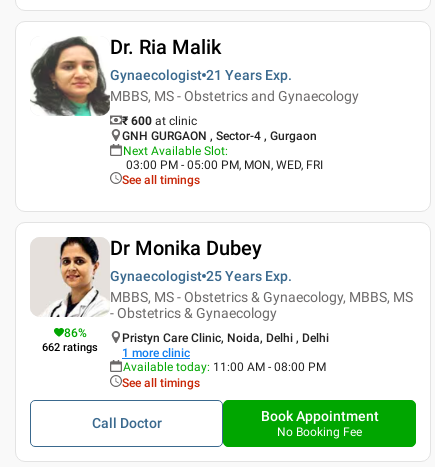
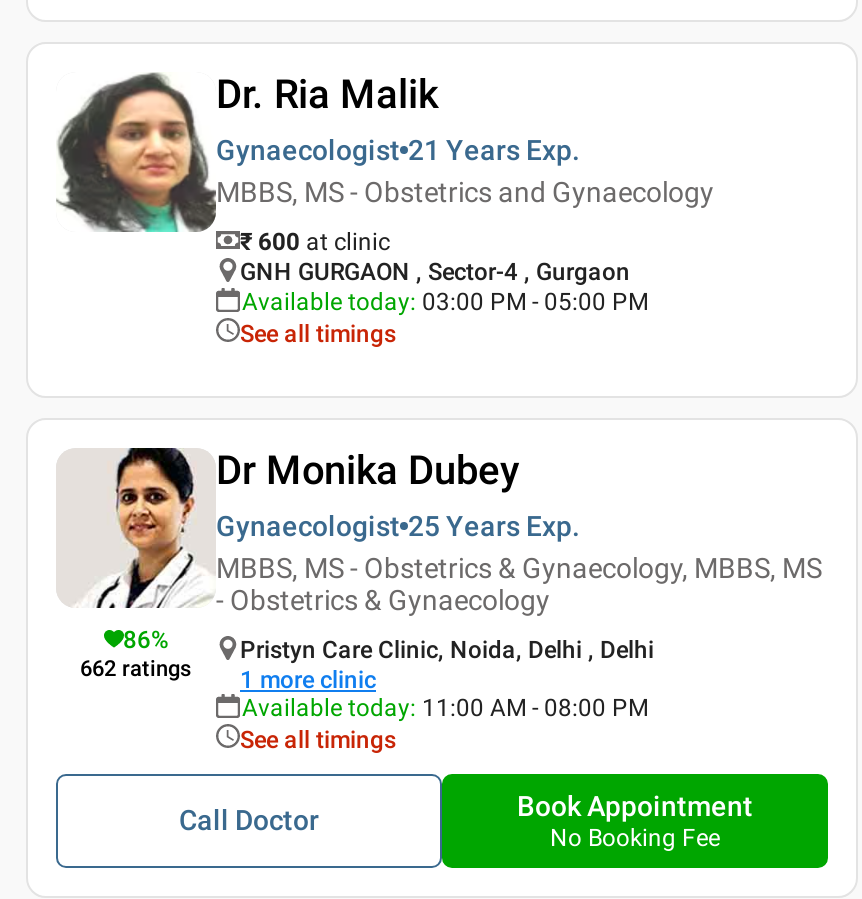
- Next Available Slot:
- 03:00 PM - 05:00 PM, MON, WED, FRI
+ Available today: 03:00 PM - 05:00 PM
